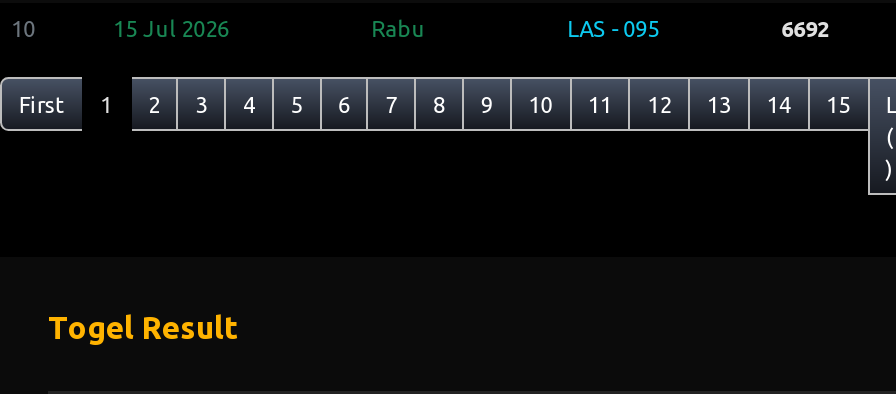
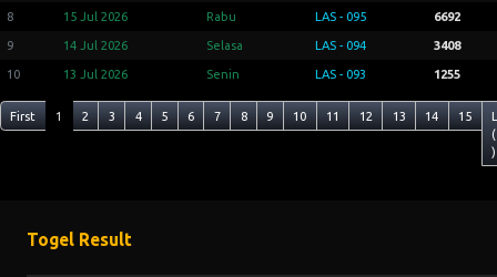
- 10
+ 8

+ 9
+ 14 Jul 2026
+ Selasa
+ LAS - 094
+ 3408
+ 10
+ 13 Jul 2026
+ Senin
+ LAS - 093
+ 1255
